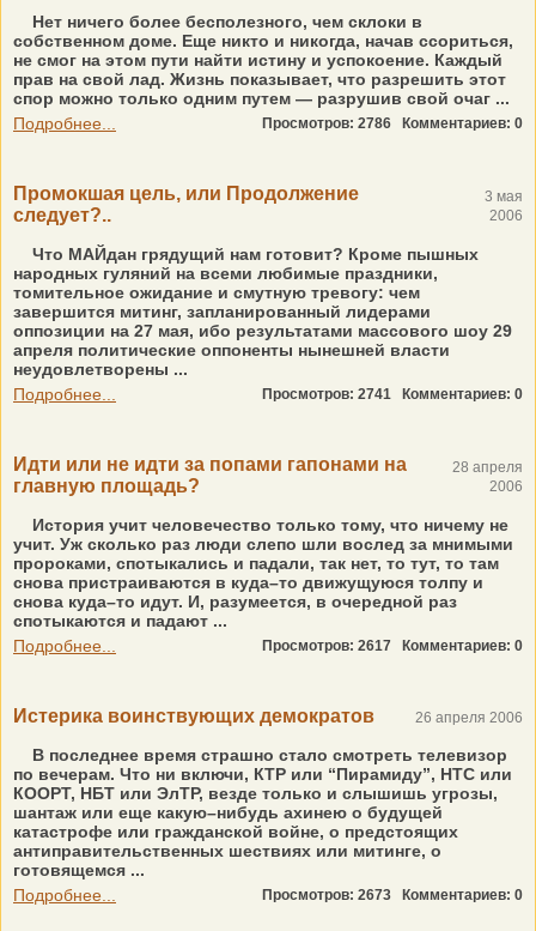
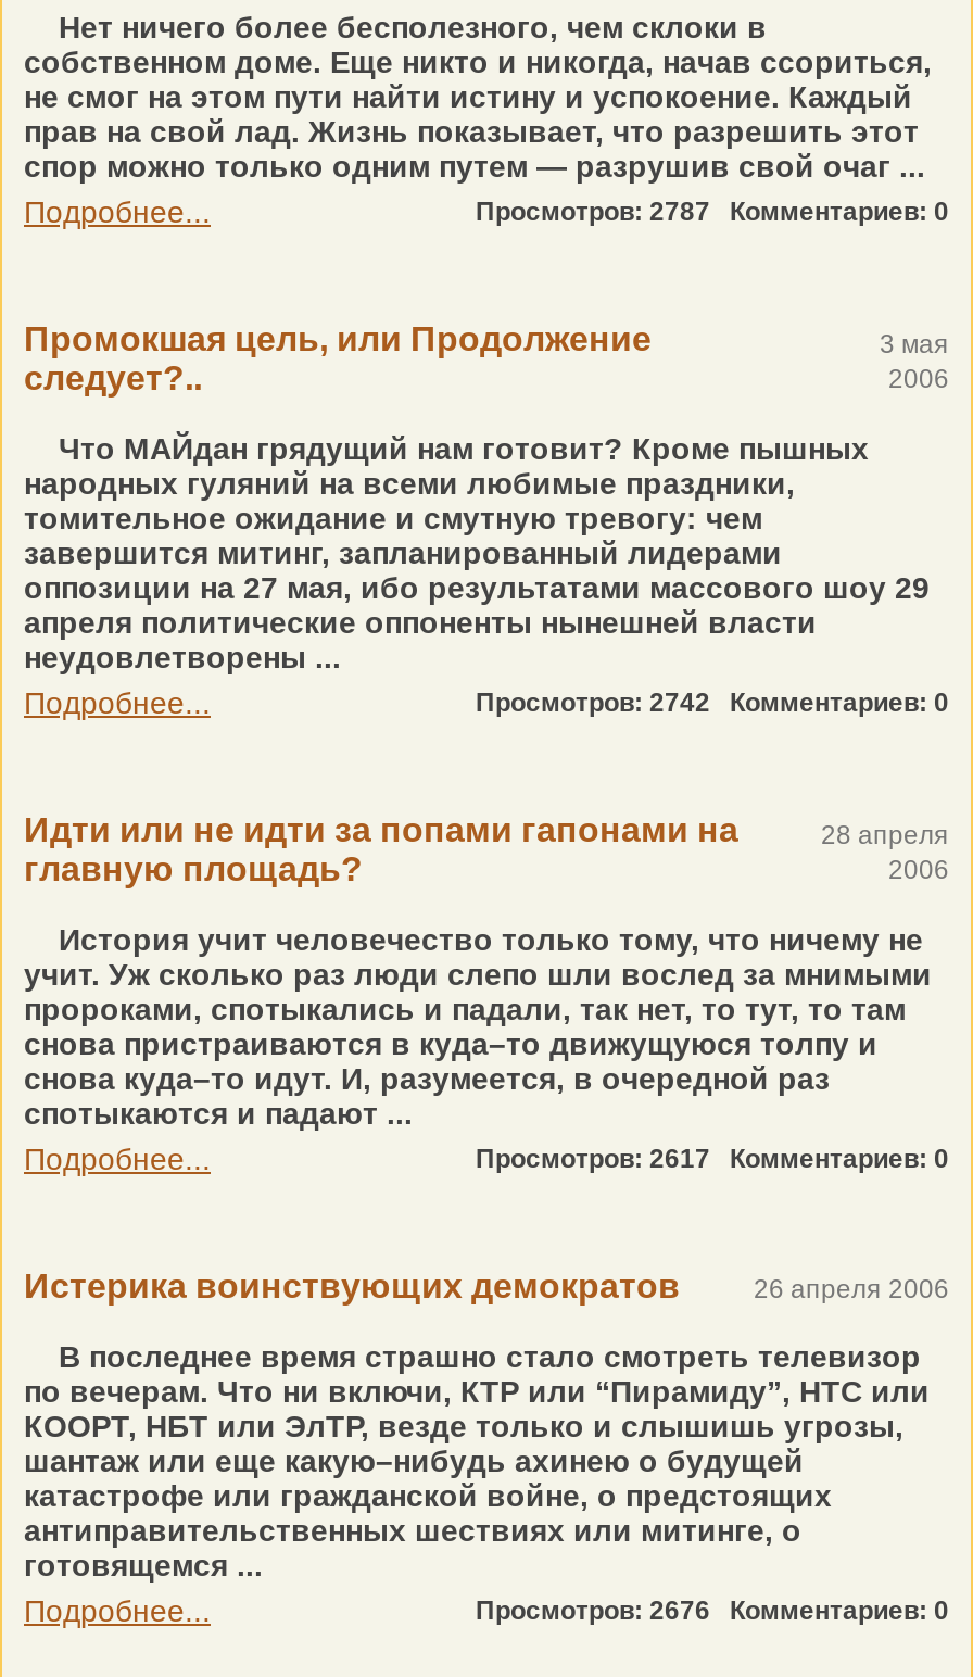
- Просмотров: 2786 Комментариев: 0
+ Просмотров: 2787 Комментариев: 0

- Просмотров: 2741 Комментариев: 0
+ Просмотров: 2742 Комментариев: 0

- Просмотров: 2673 Комментариев: 0
+ Просмотров: 2676 Комментариев: 0
